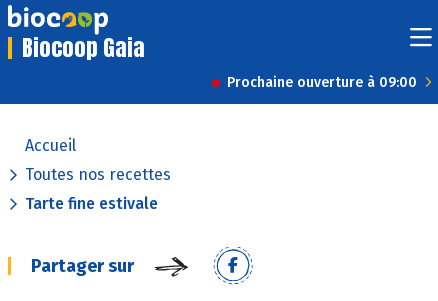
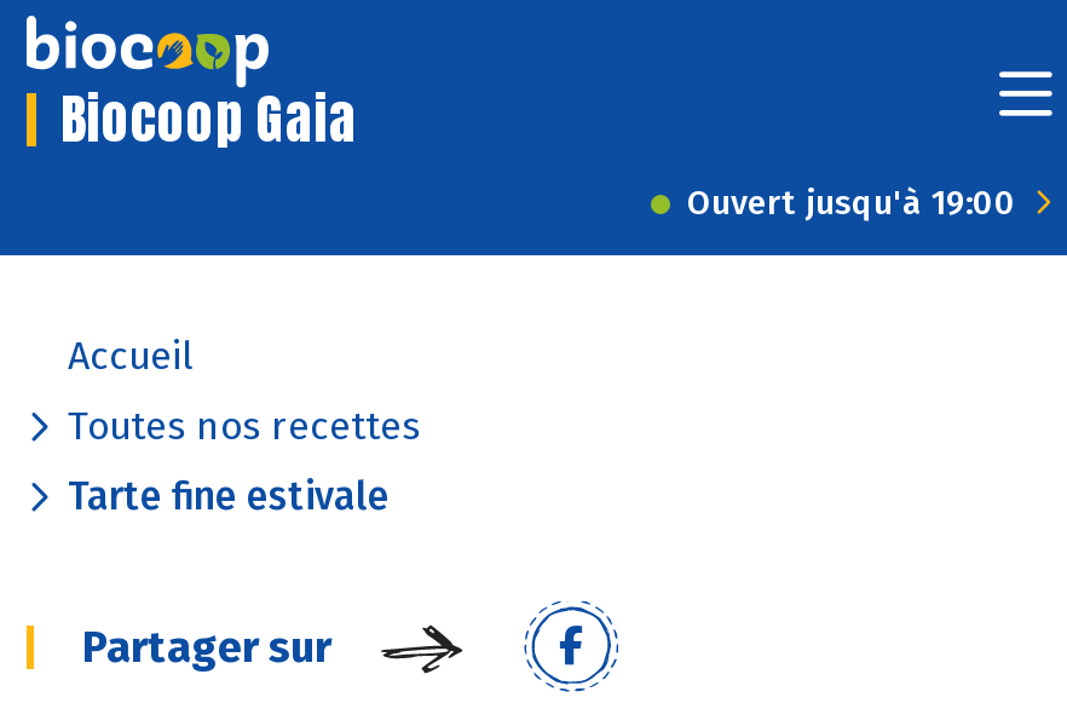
- Prochaine ouverture à 09:00
+ Ouvert jusqu'à 19:00
